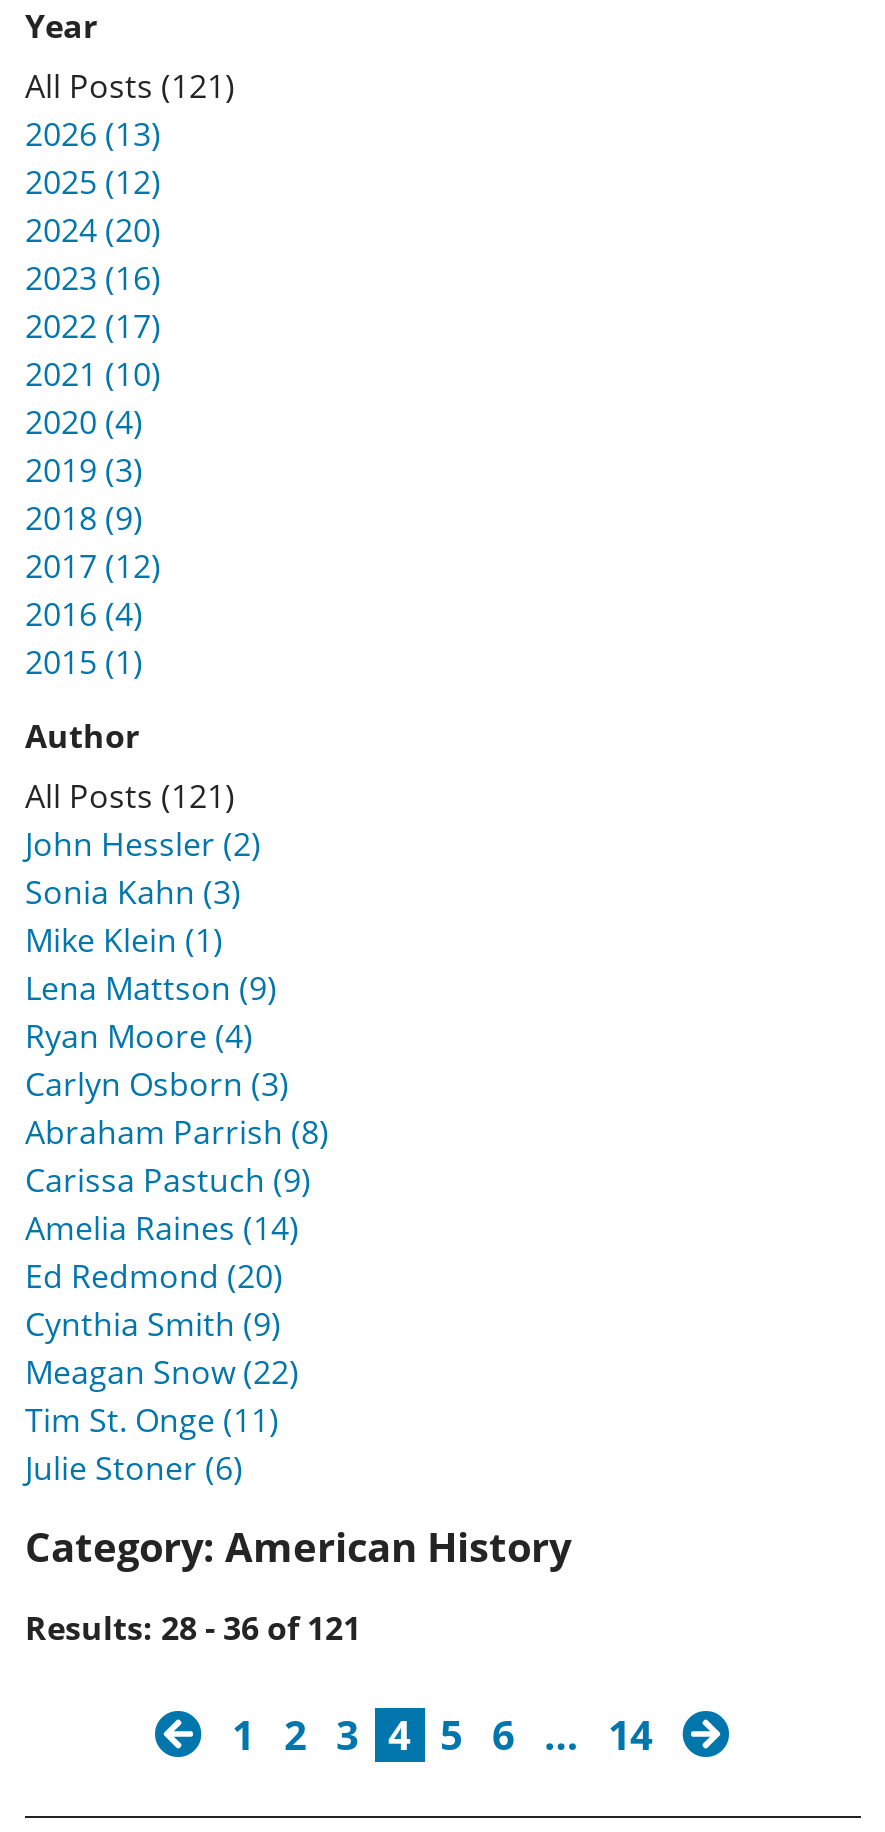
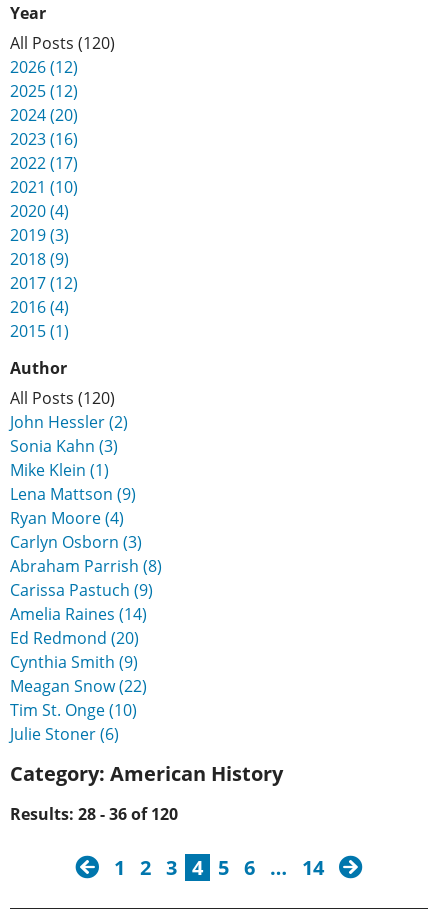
- All Posts (121)
+ All Posts (120)

- 2026 (13)
+ 2026 (12)

- All Posts (121)
+ All Posts (120)

- Tim St. Onge (11)
+ Tim St. Onge (10)

- Results: 28 - 36 of 121
+ Results: 28 - 36 of 120
